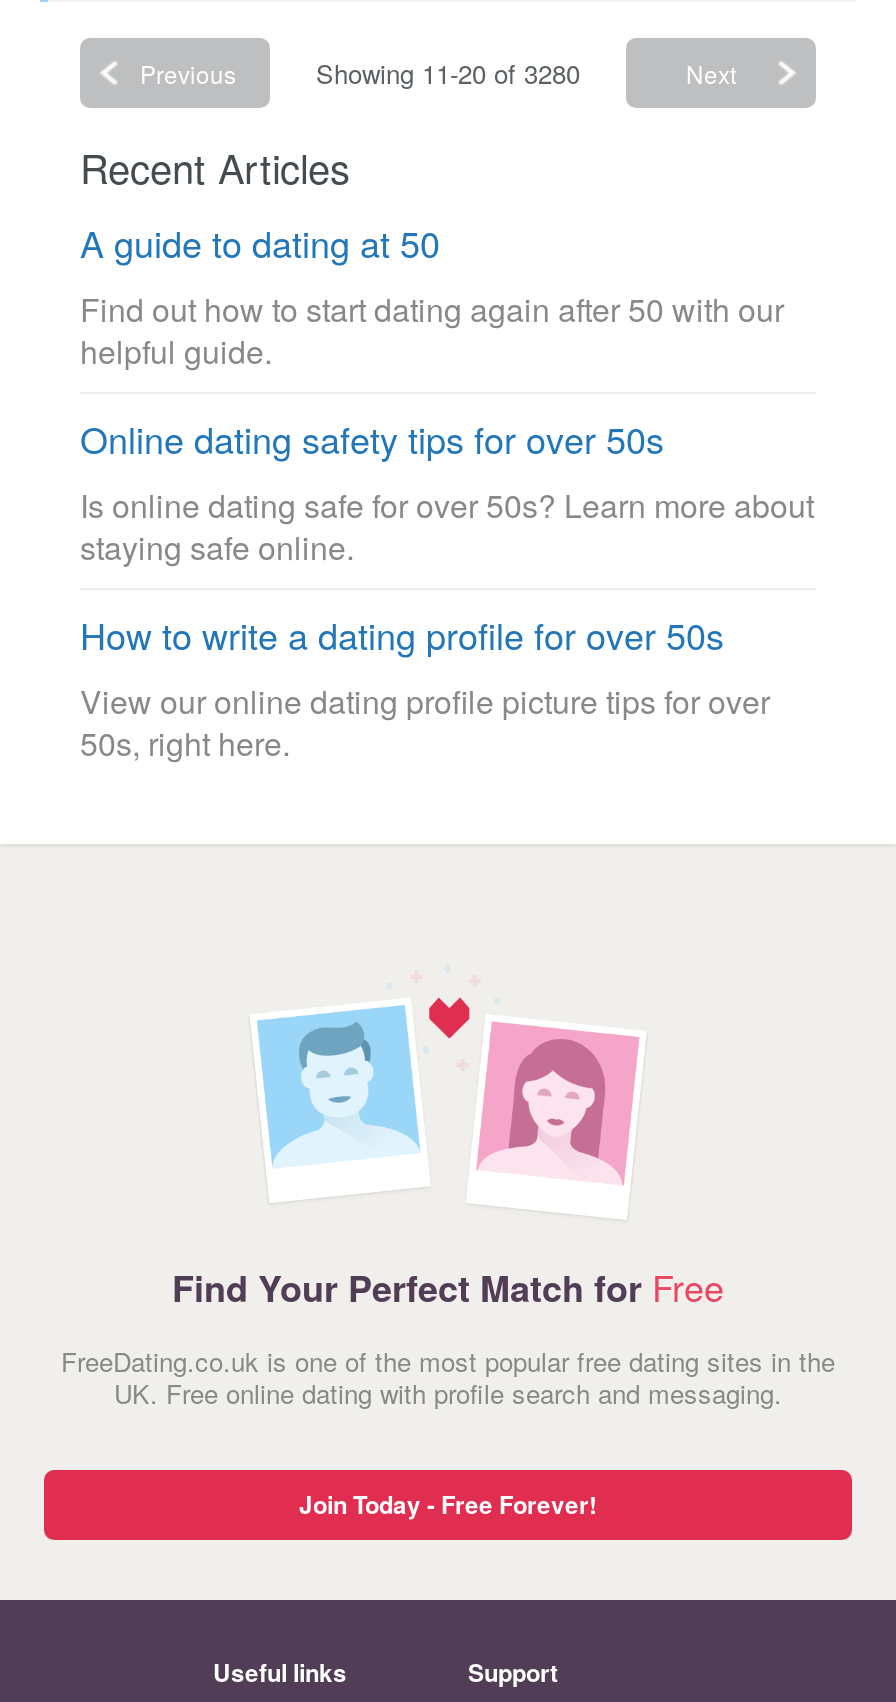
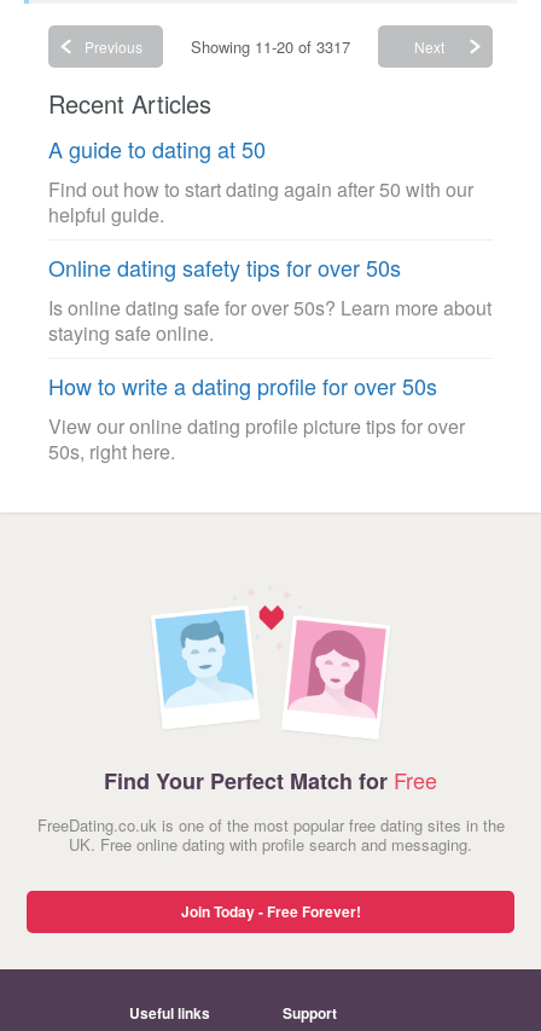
- Showing 11-20 of 3280
+ Showing 11-20 of 3317
